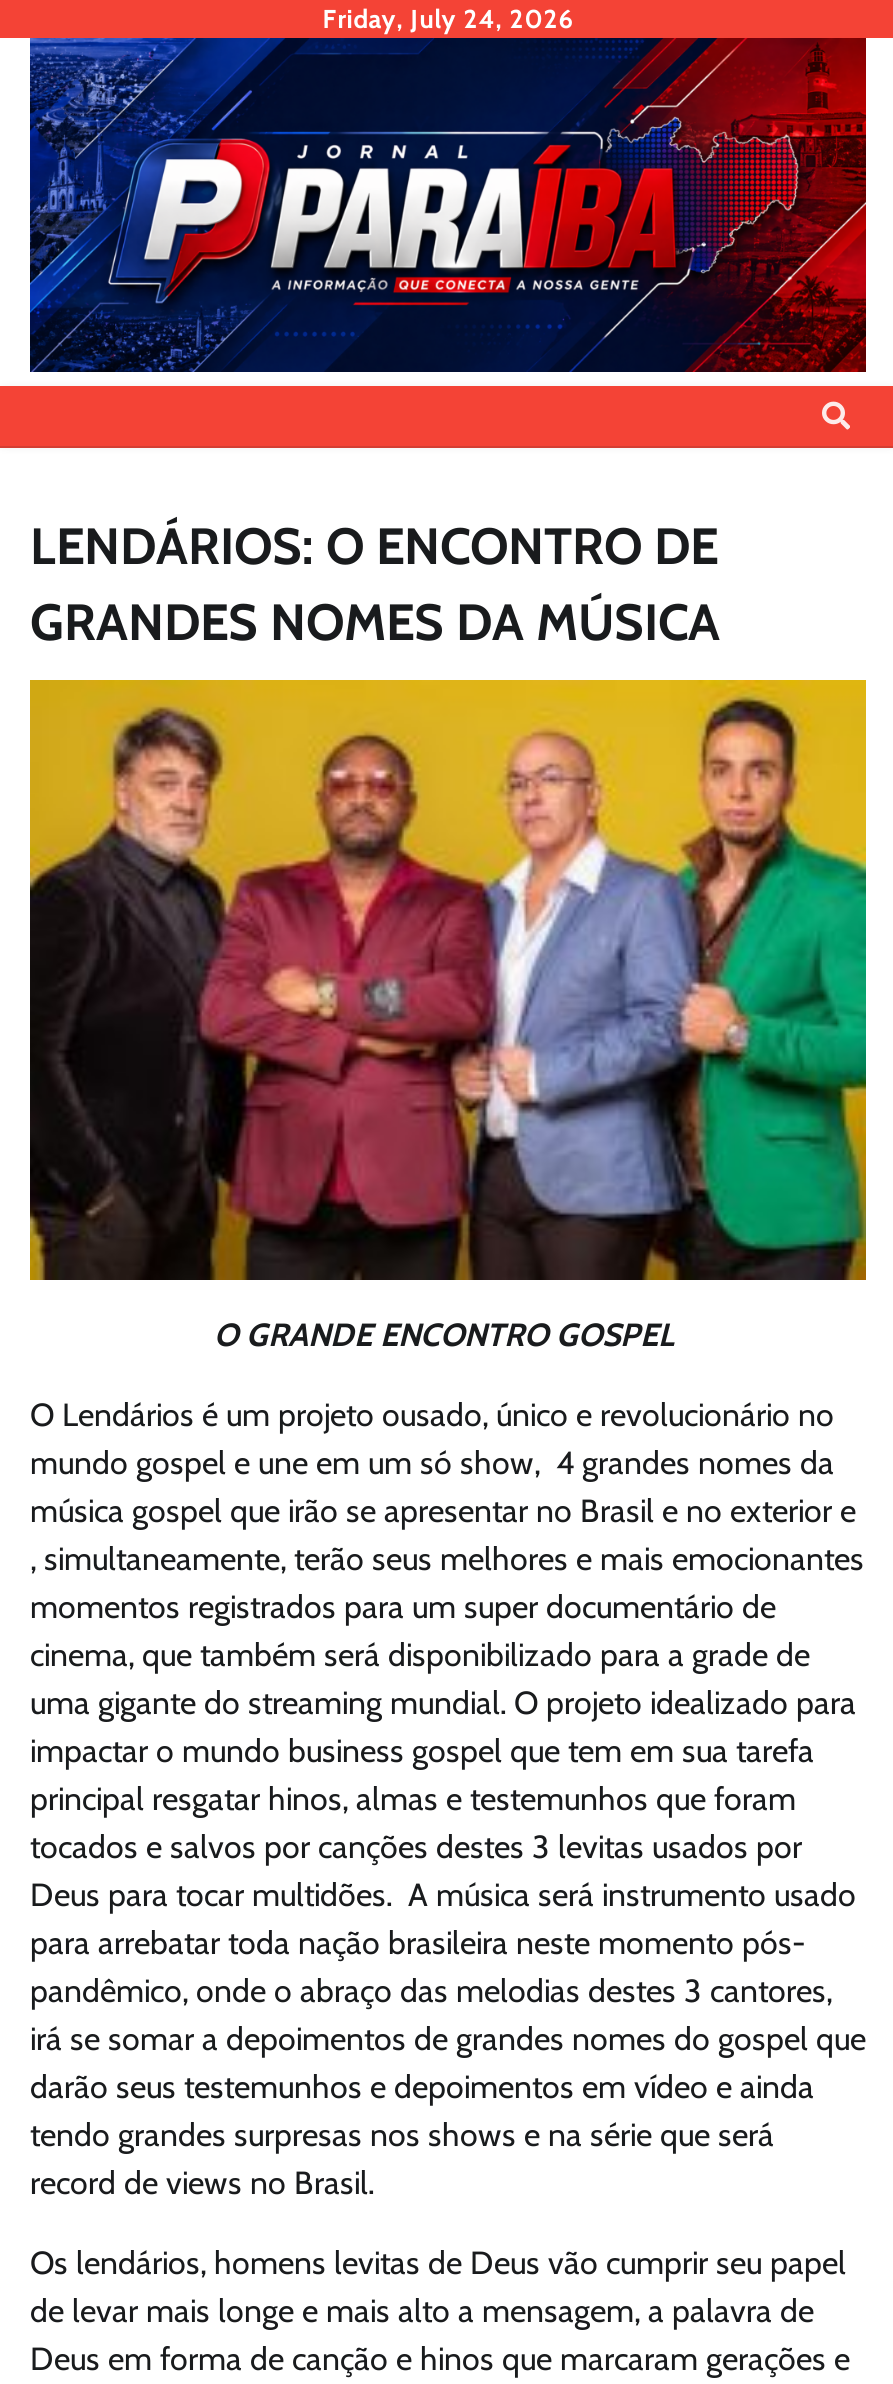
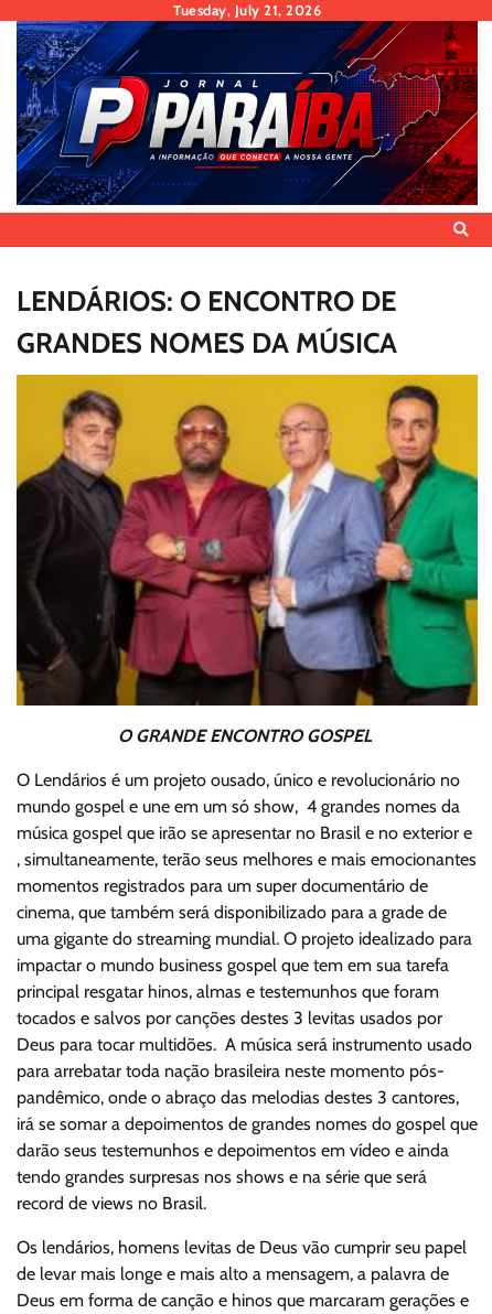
- Friday, July 24, 2026
+ Tuesday, July 21, 2026
